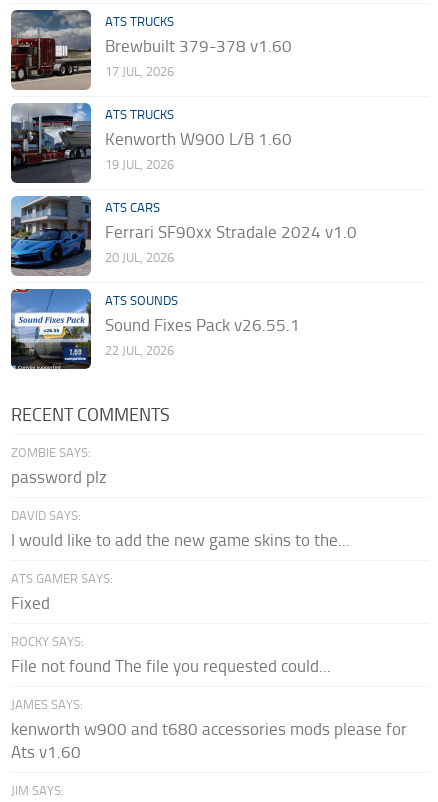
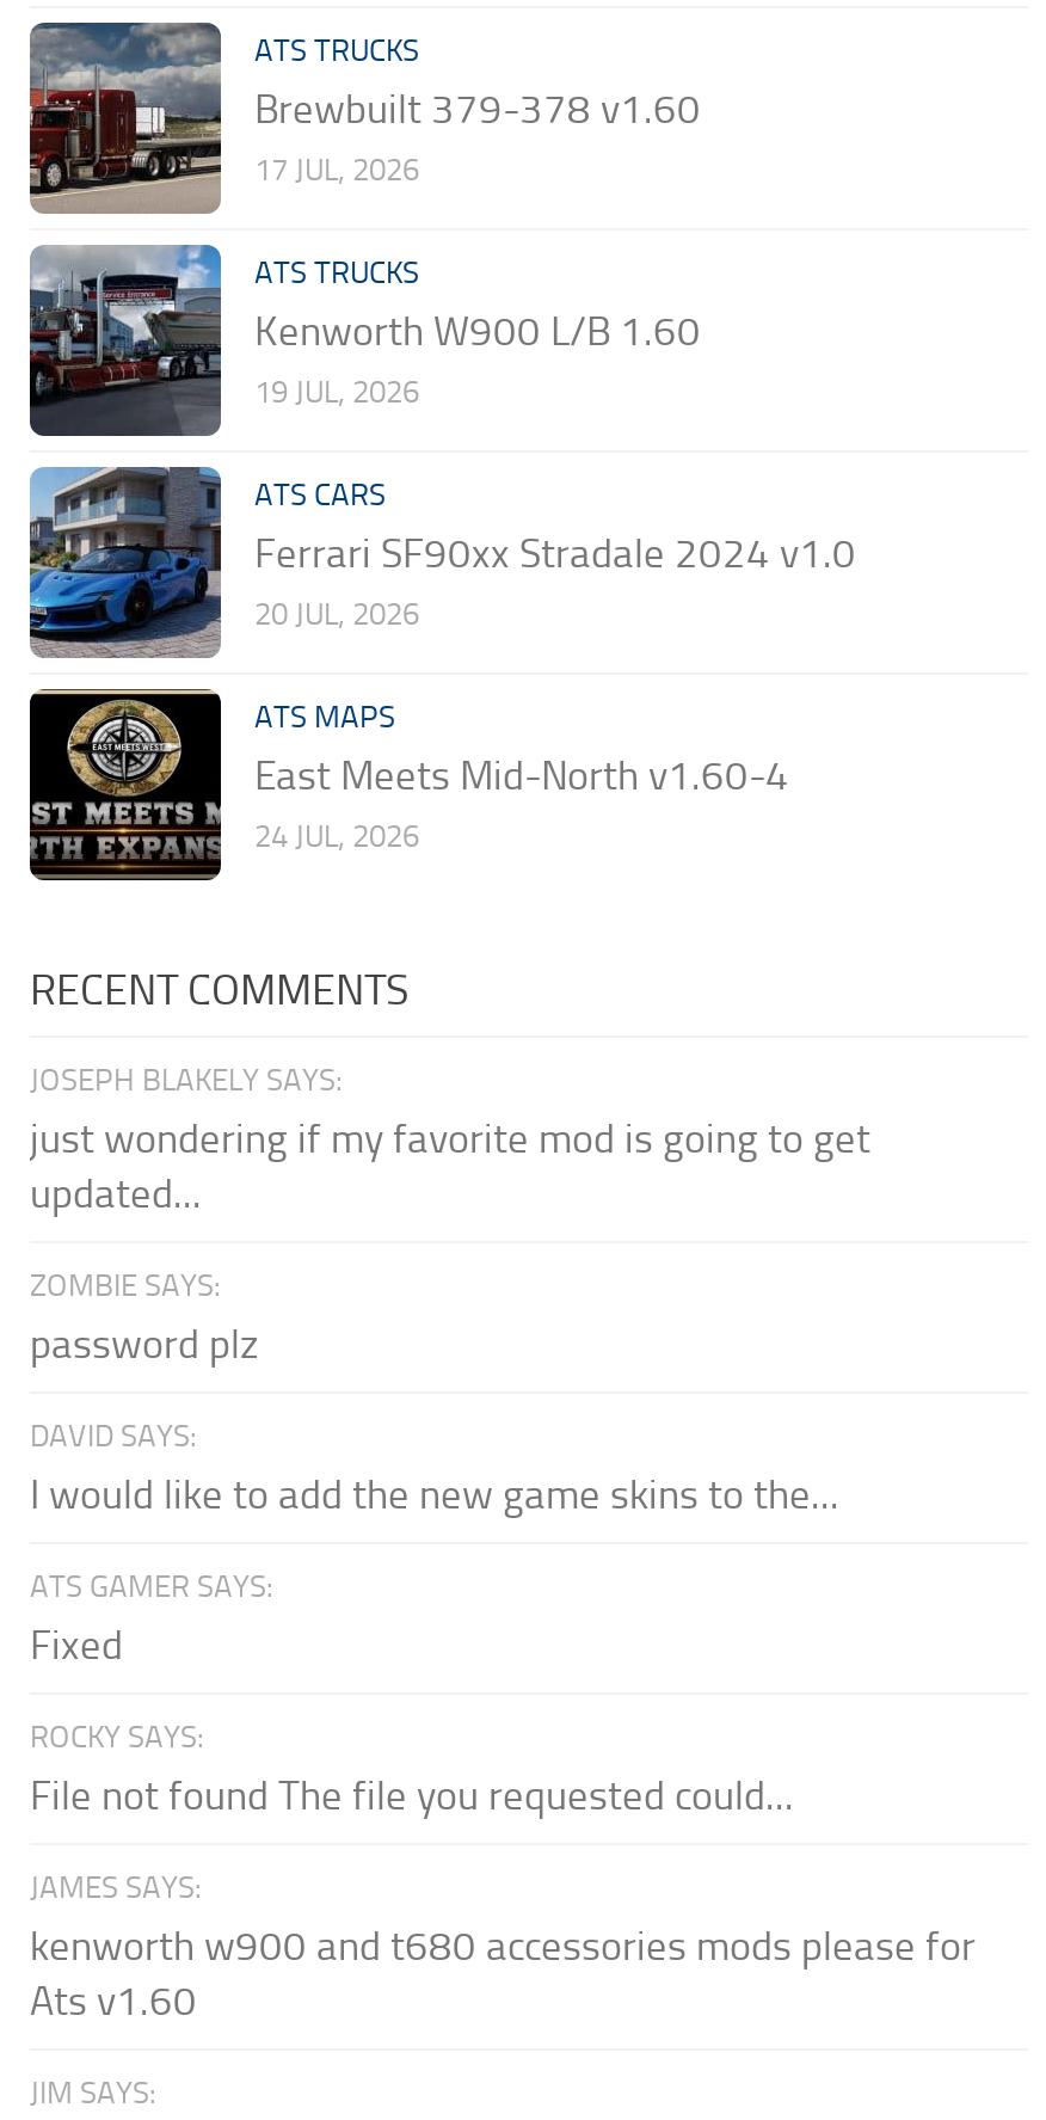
- [image]
- ATS SOUNDS
- Sound Fixes Pack v26.55.1
- 22 JUL, 2026
+ [image]
+ ATS MAPS
+ East Meets Mid-North v1.60-4
+ 24 JUL, 2026

+ JOSEPH BLAKELY SAYS:
+ just wondering if my favorite mod is going to get
+ updated...
